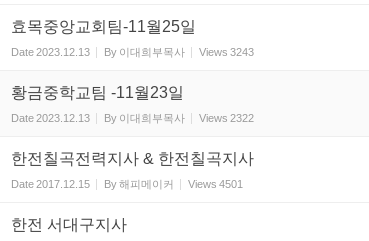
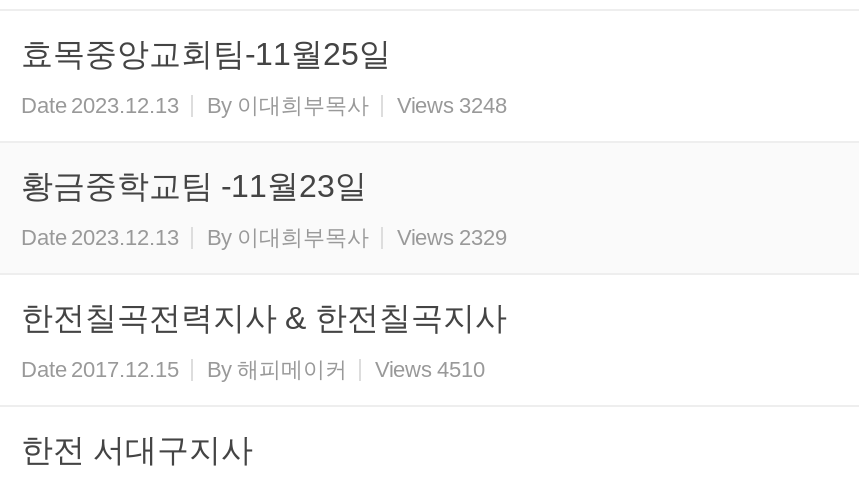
- Date 2023.12.13 By 이대희부목사 Views 3243
+ Date 2023.12.13 By 이대희부목사 Views 3248

- Date 2023.12.13 By 이대희부목사 Views 2322
+ Date 2023.12.13 By 이대희부목사 Views 2329

- Date 2017.12.15 By 해피메이커 Views 4501
+ Date 2017.12.15 By 해피메이커 Views 4510
